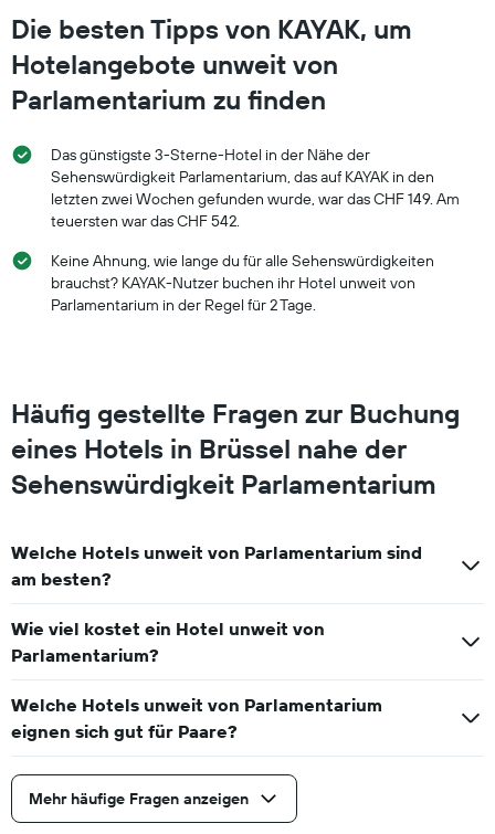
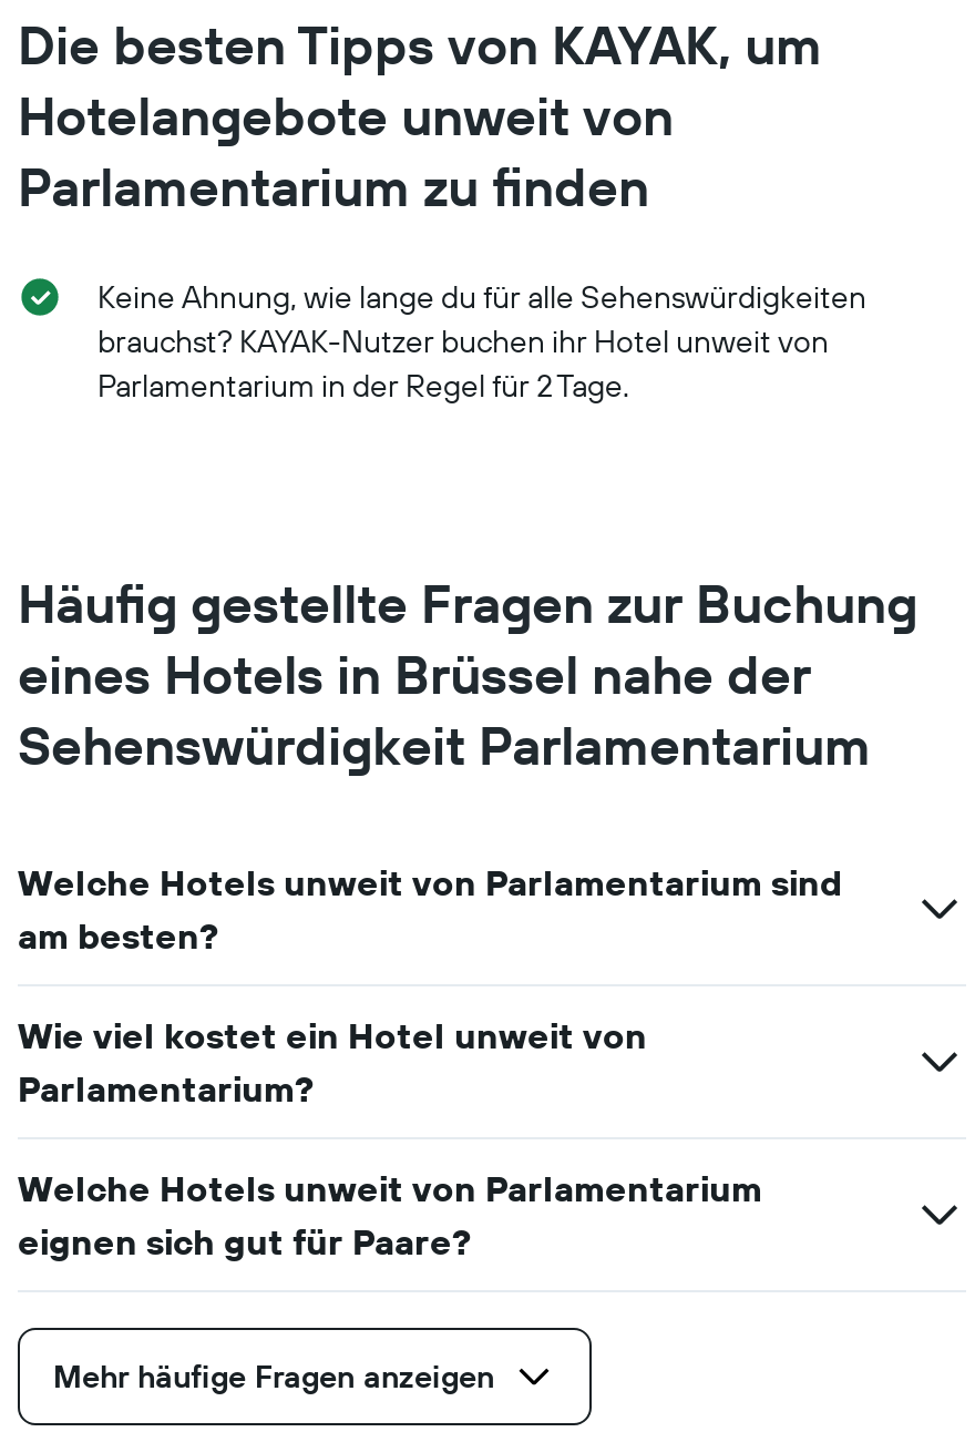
- Das günstigste 3-Sterne-Hotel in der Nähe der
- Sehenswürdigkeit Parlamentarium, das auf KAYAK in den
- letzten zwei Wochen gefunden wurde, war das CHF 149. Am
- teuersten war das CHF 542.
